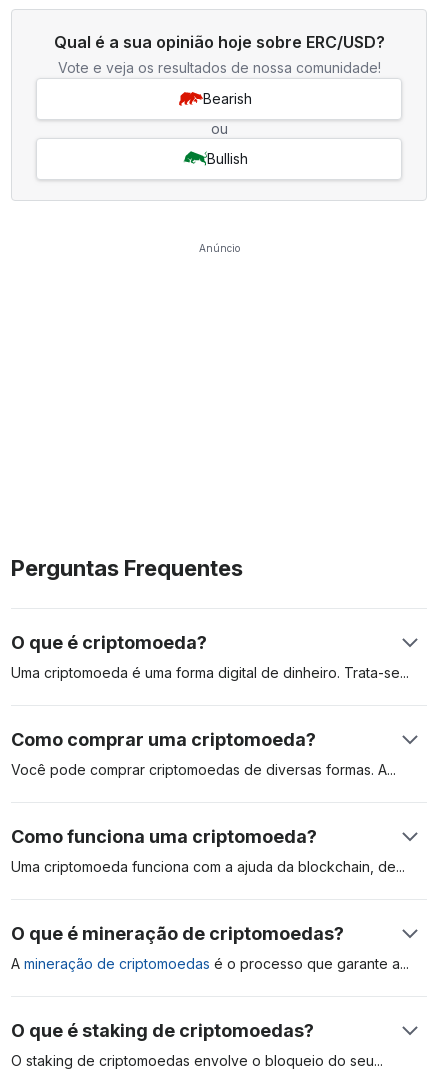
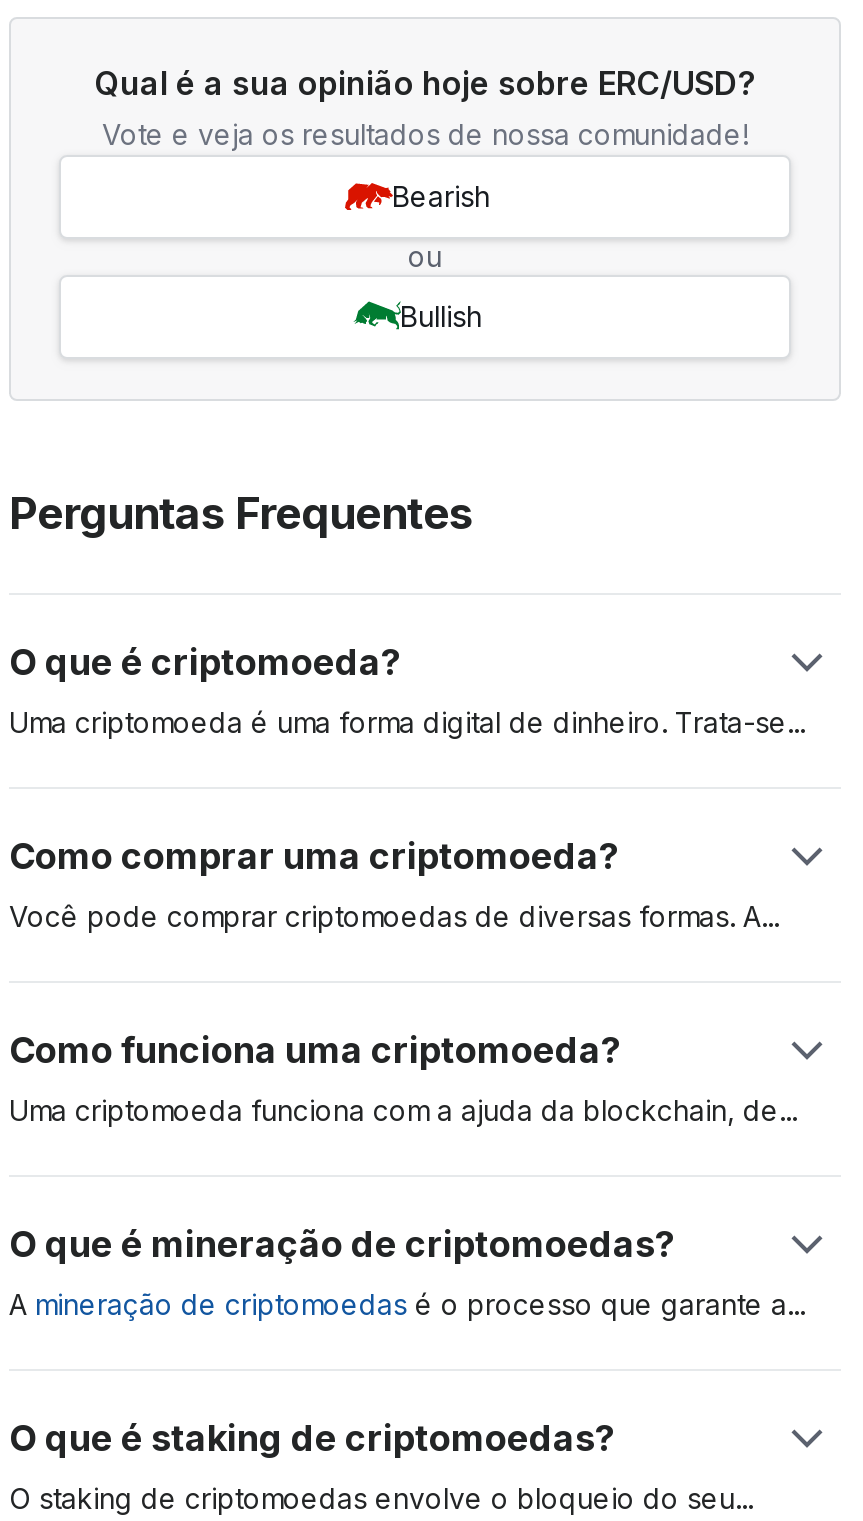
- Anúncio
